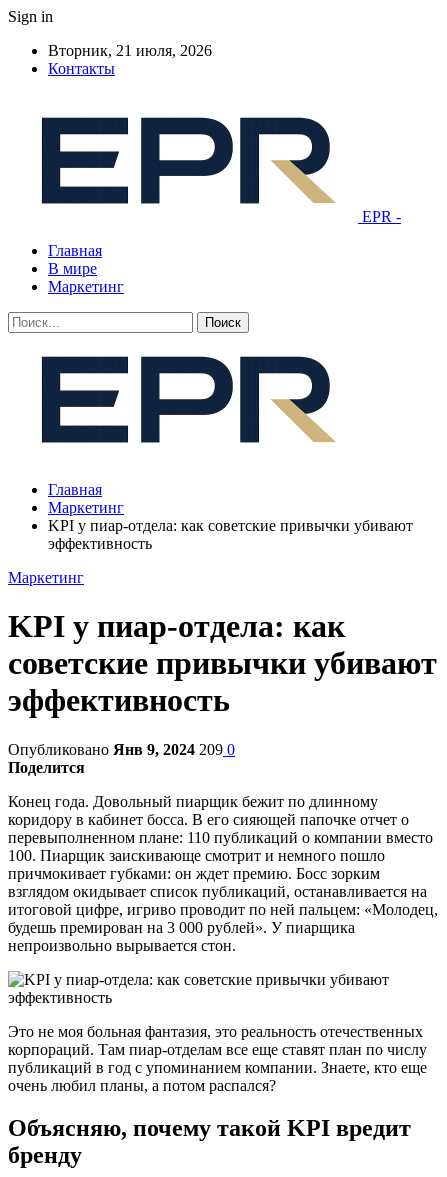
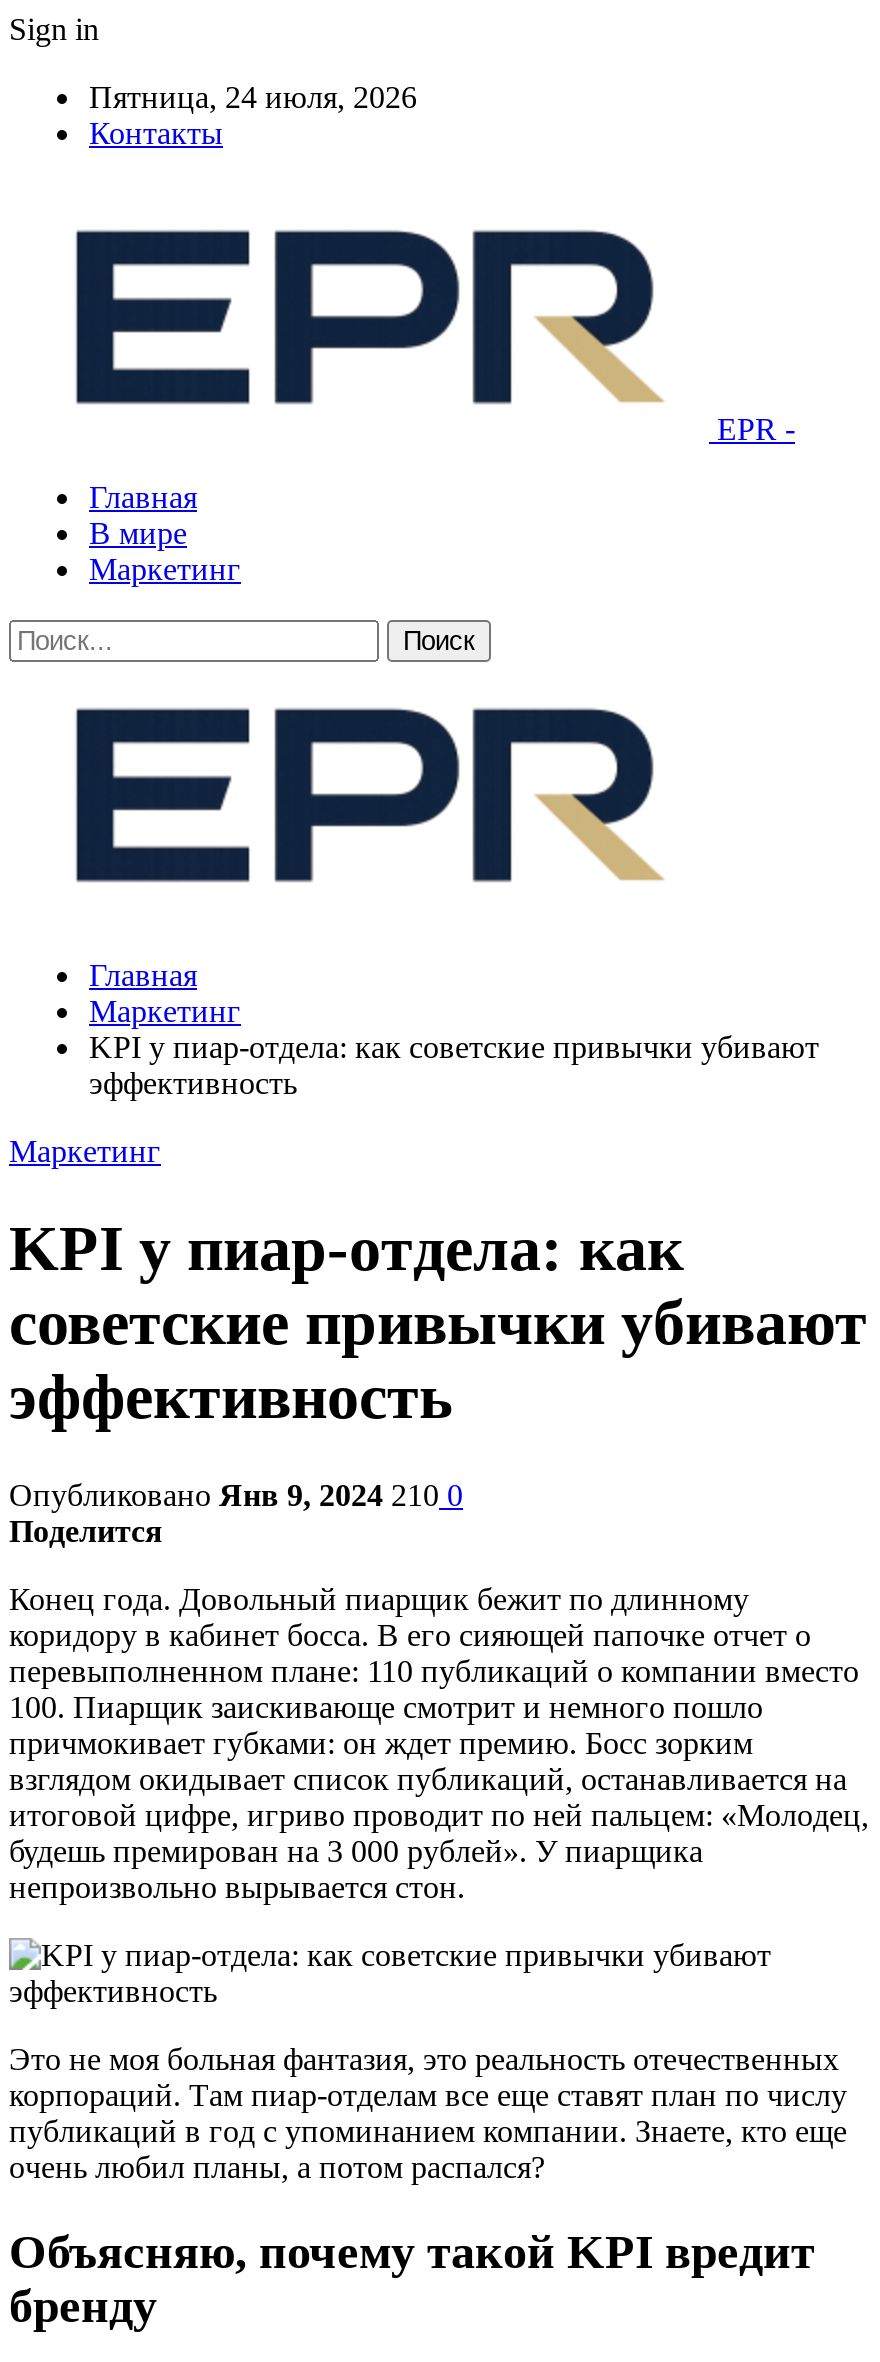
- Вторник, 21 июля, 2026
+ Пятница, 24 июля, 2026

- Опубликовано Янв 9, 2024 209 0
+ Опубликовано Янв 9, 2024 210 0
